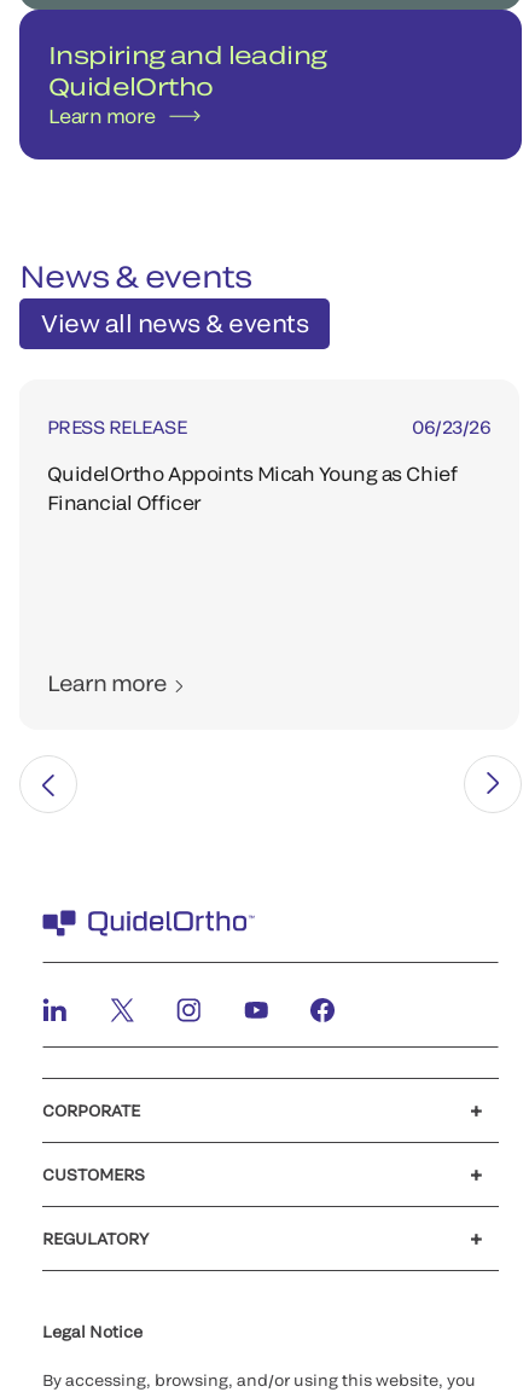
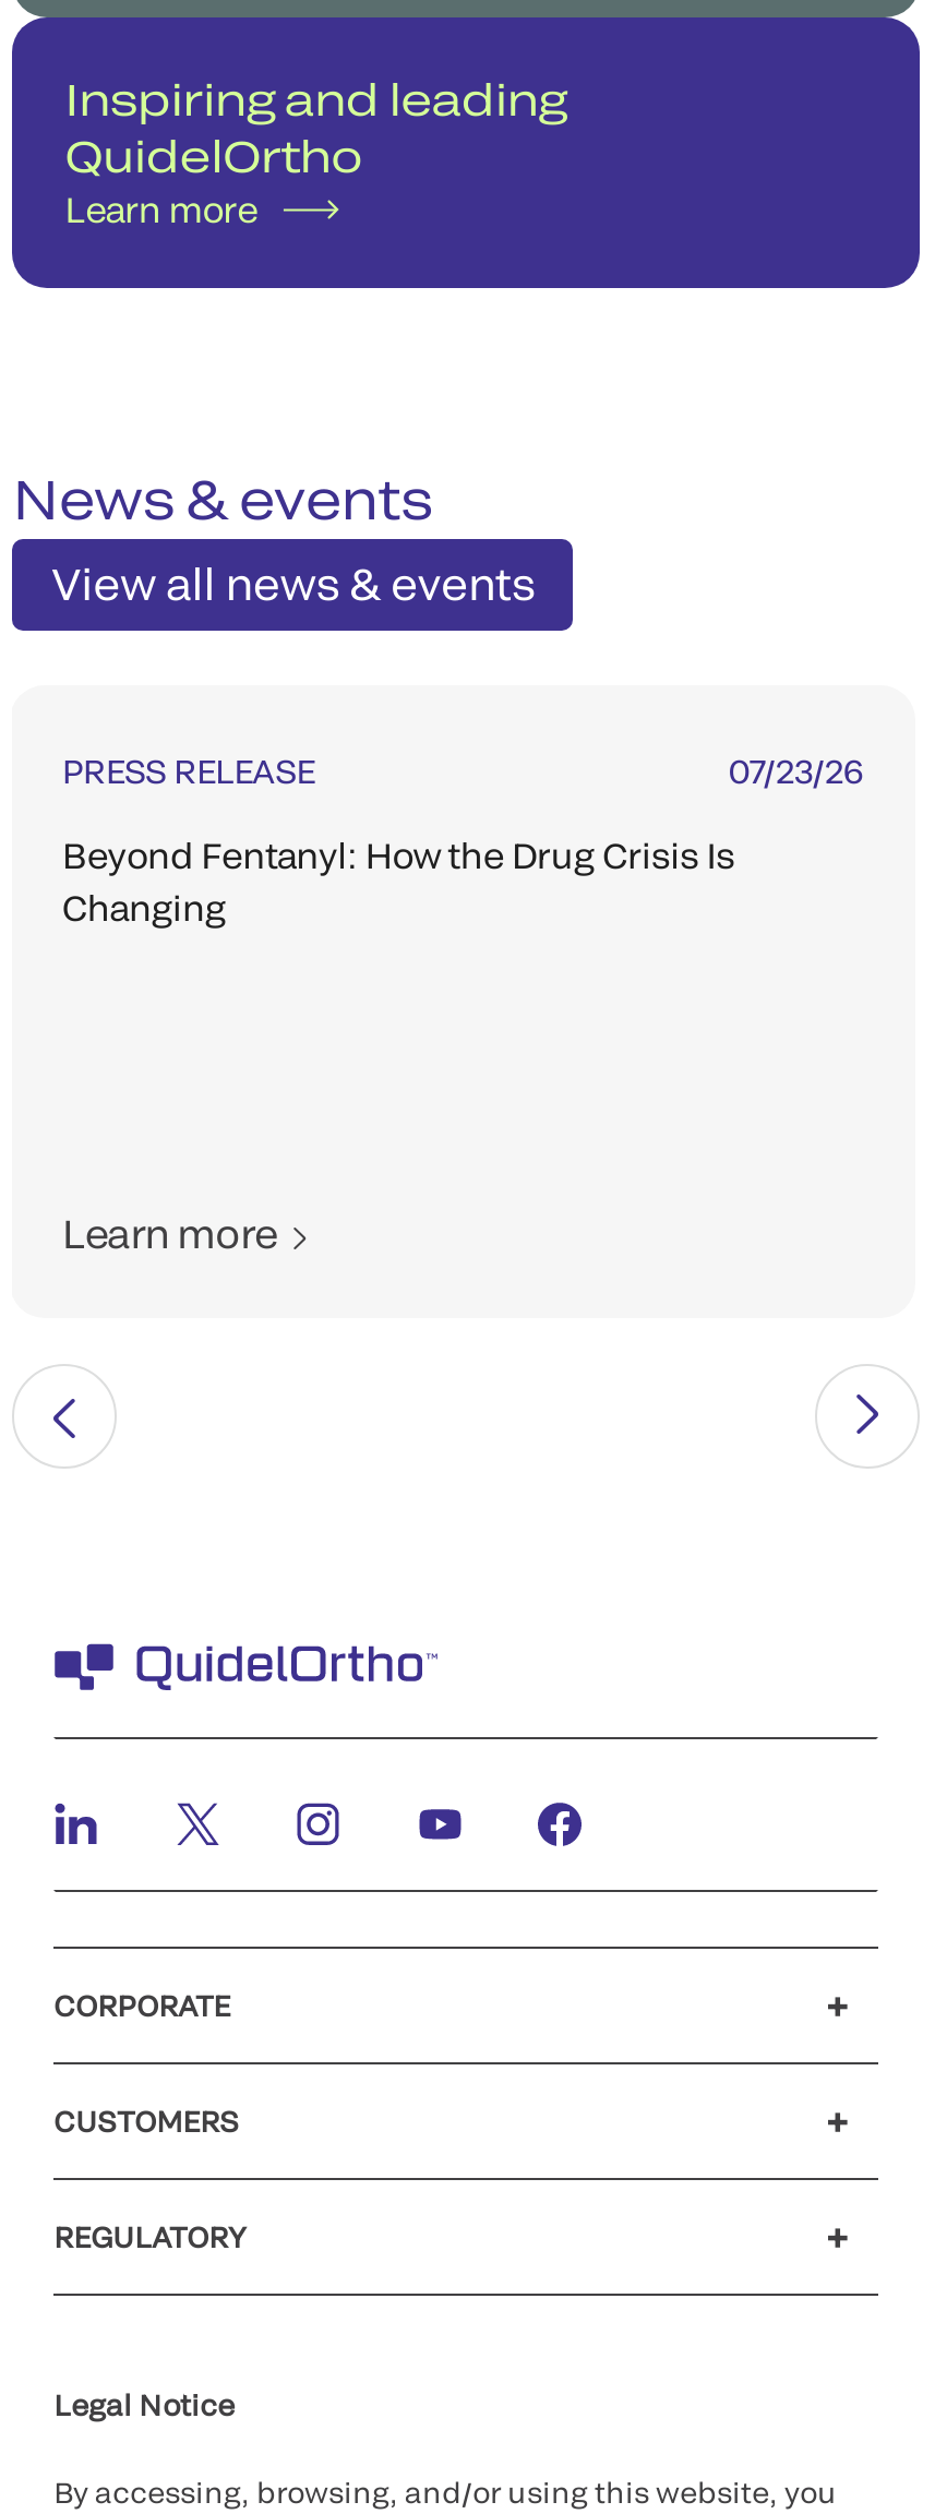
- 06/23/26
+ 07/23/26

- QuidelOrtho Appoints Micah Young as Chief
- Financial Officer
+ Beyond Fentanyl: How the Drug Crisis Is
+ Changing
